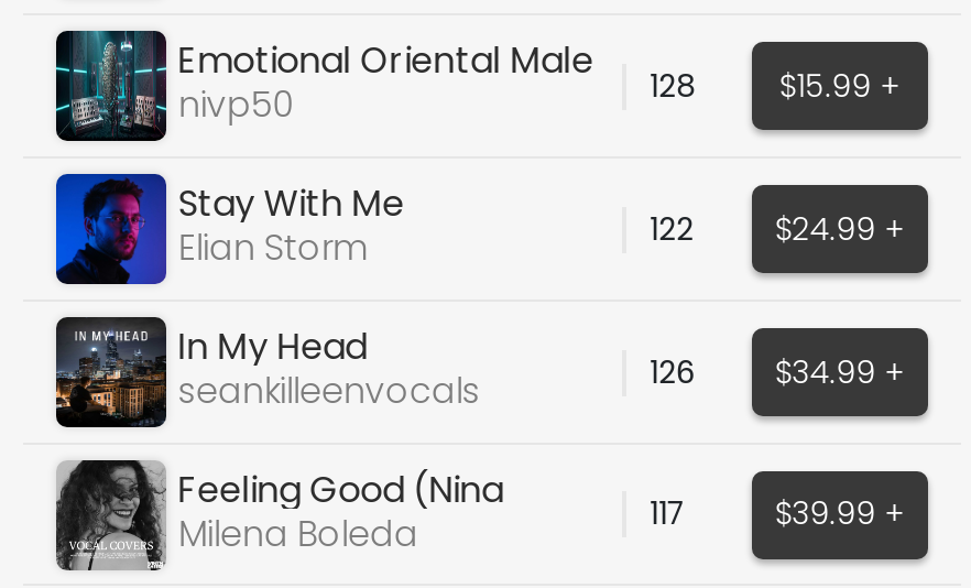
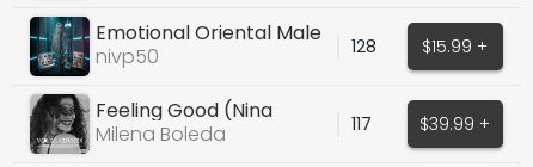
- [image]
- Stay With Me
- Elian Storm
- 122
- $24.99 +
- In My Head
- seankilleenvocals
- 126
- $34.99 +

- [image]
